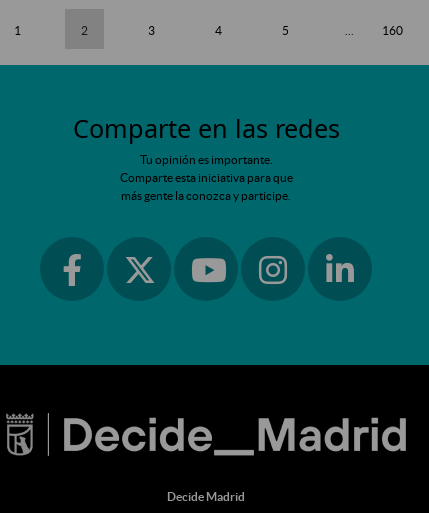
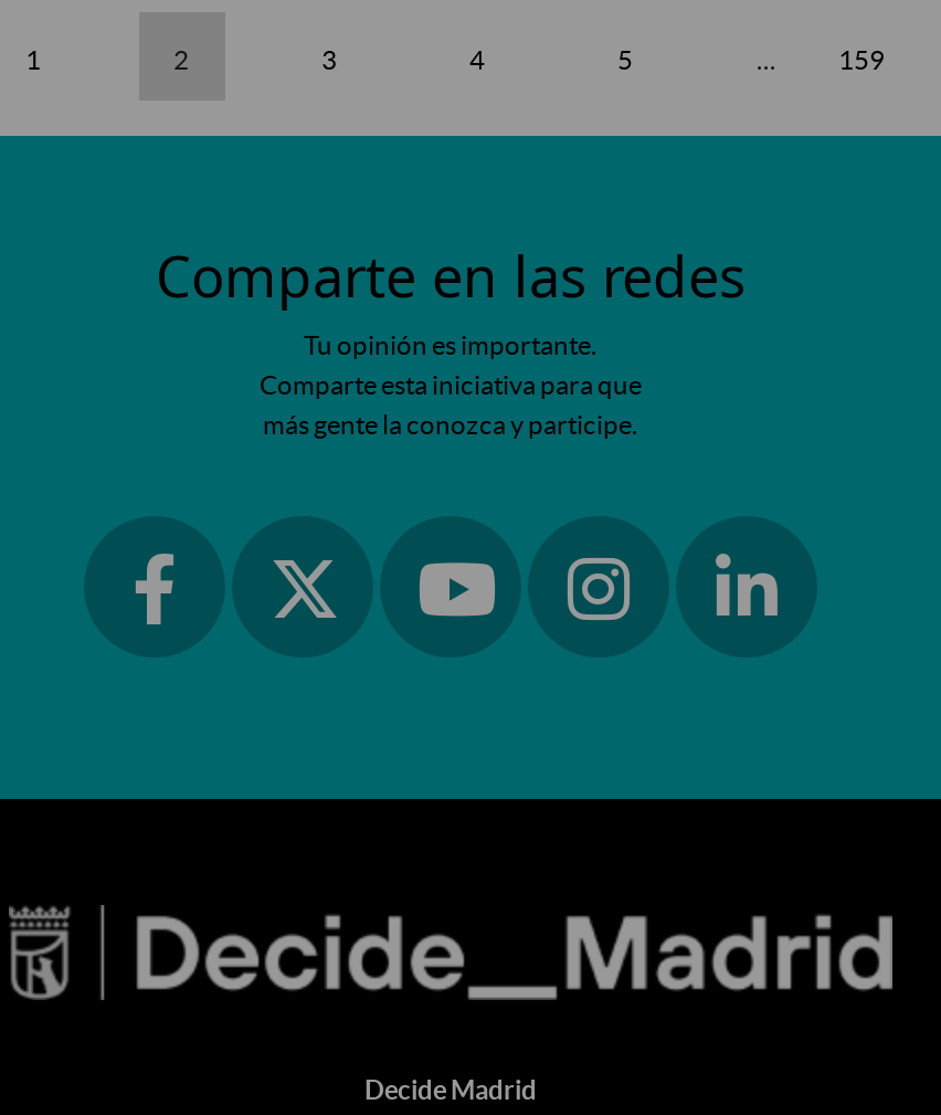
- 160
+ 159
